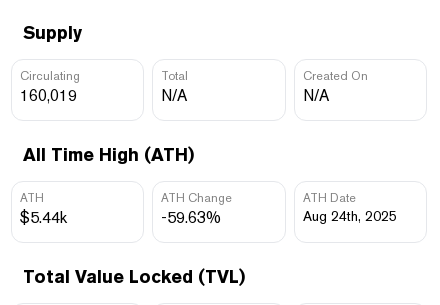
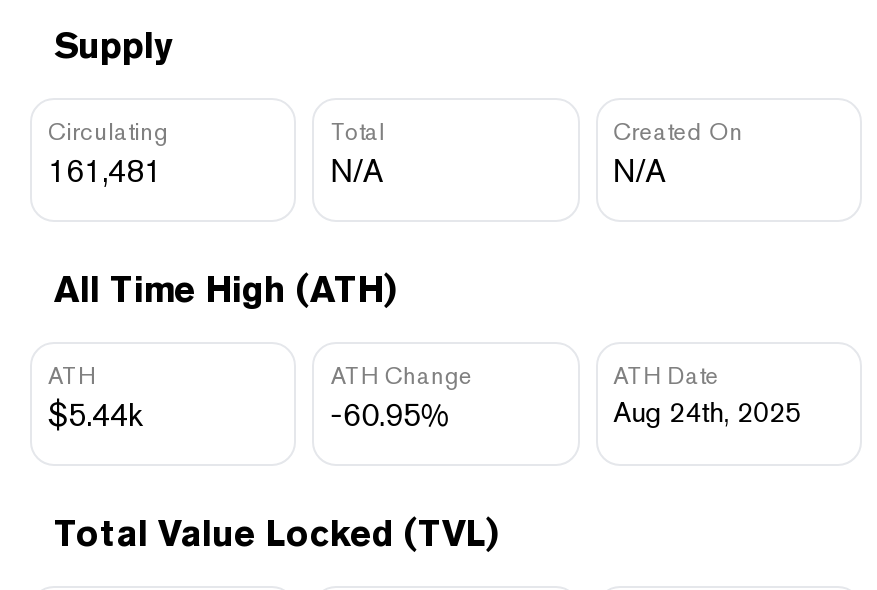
- 160,019
+ 161,481

- -59.63%
+ -60.95%
